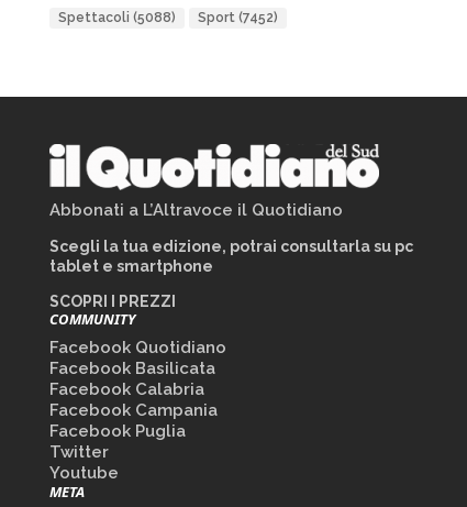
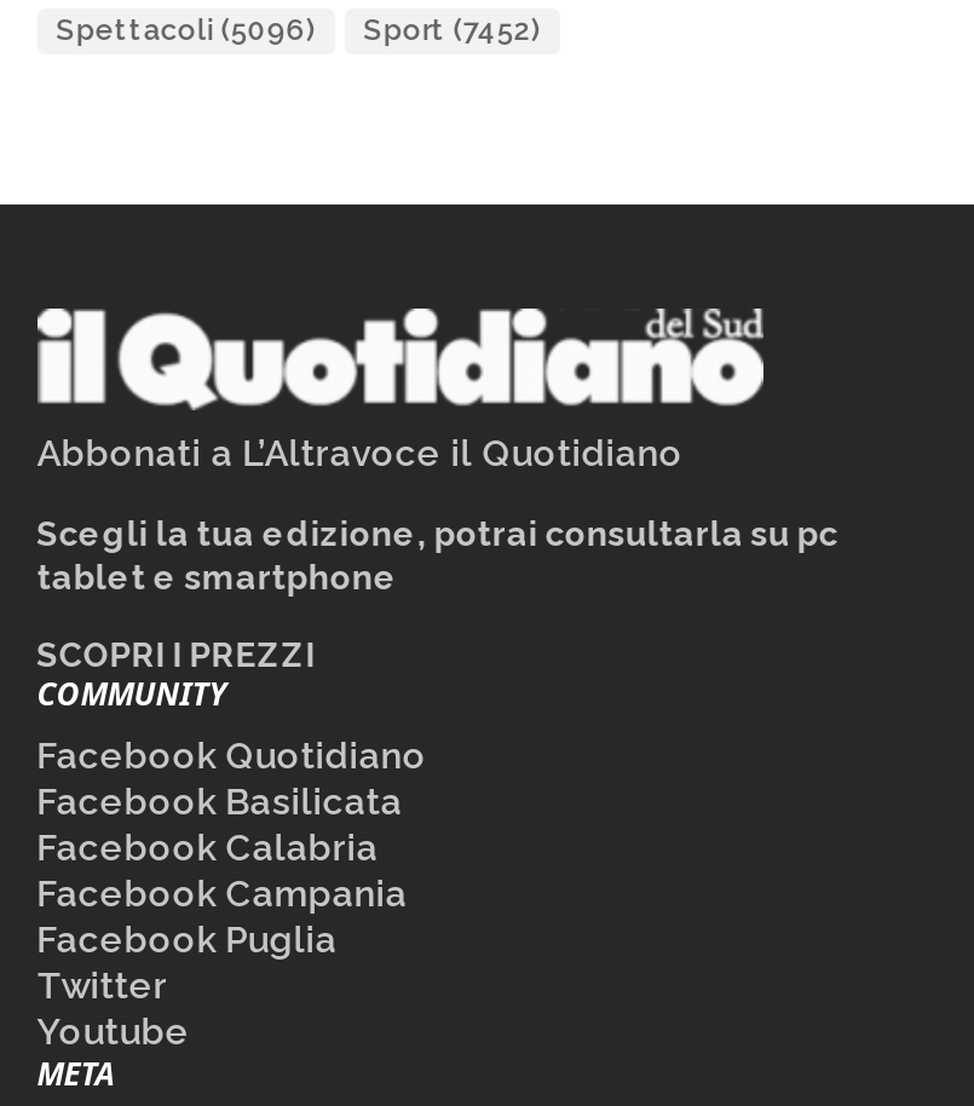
- Spettacoli (5088) Sport (7452)
+ Spettacoli (5096) Sport (7452)
